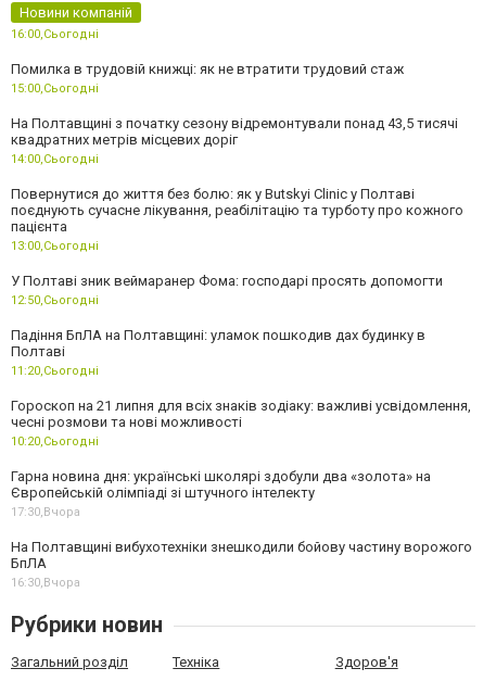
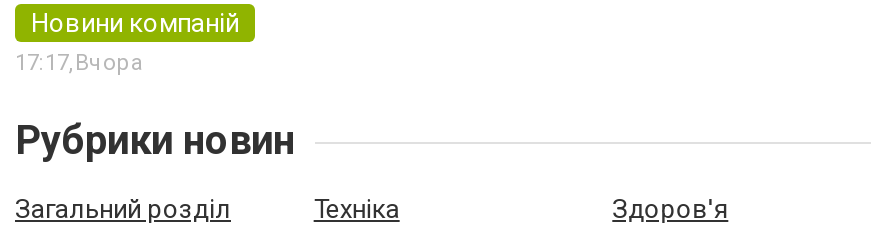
- 16:00,Сьогодні
- Помилка в трудовій книжці: як не втратити трудовий стаж
- 15:00,Сьогодні
- На Полтавщині з початку сезону відремонтували понад 43,5 тисячі
- квадратних метрів місцевих доріг
- 14:00,Сьогодні
- Повернутися до життя без болю: як у Butskyi Clinic у Полтаві
- поєднують сучасне лікування, реабілітацію та турботу про кожного
- пацієнта
- 13:00,Сьогодні
- У Полтаві зник веймаранер Фома: господарі просять допомогти
- 12:50,Сьогодні
- Падіння БпЛА на Полтавщині: уламок пошкодив дах будинку в
- Полтаві
- 11:20,Сьогодні
- Гороскоп на 21 липня для всіх знаків зодіаку: важливі усвідомлення,
- чесні розмови та нові можливості
- 10:20,Сьогодні
- Гарна новина дня: українські школярі здобули два «золота» на
- Європейській олімпіаді зі штучного інтелекту
- 17:30,Вчора
- На Полтавщині вибухотехніки знешкодили бойову частину ворожого
- БпЛА
- 16:30,Вчора
+ 17:17, Вчора
